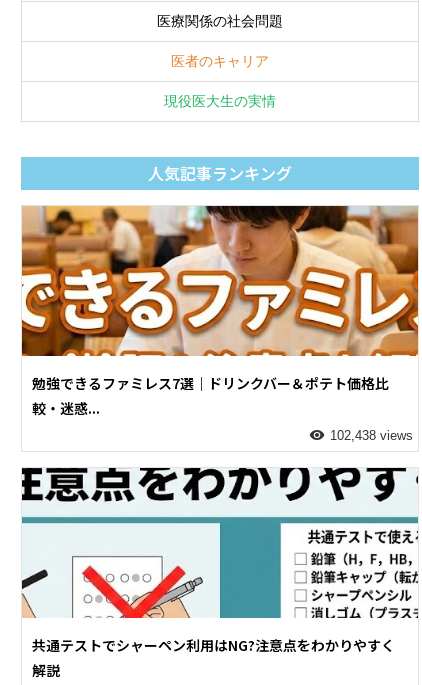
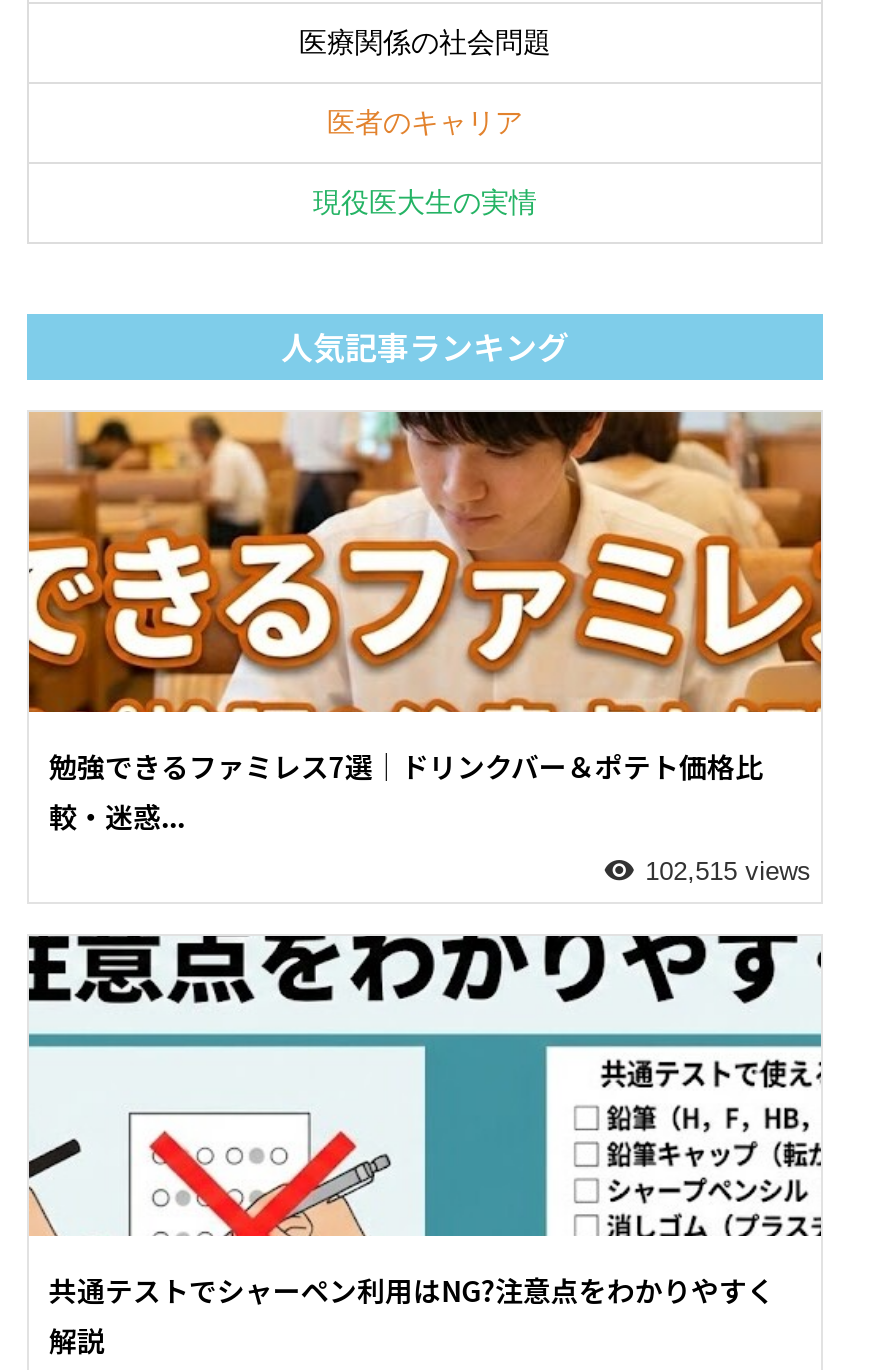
- 102,438 views
+ 102,515 views
